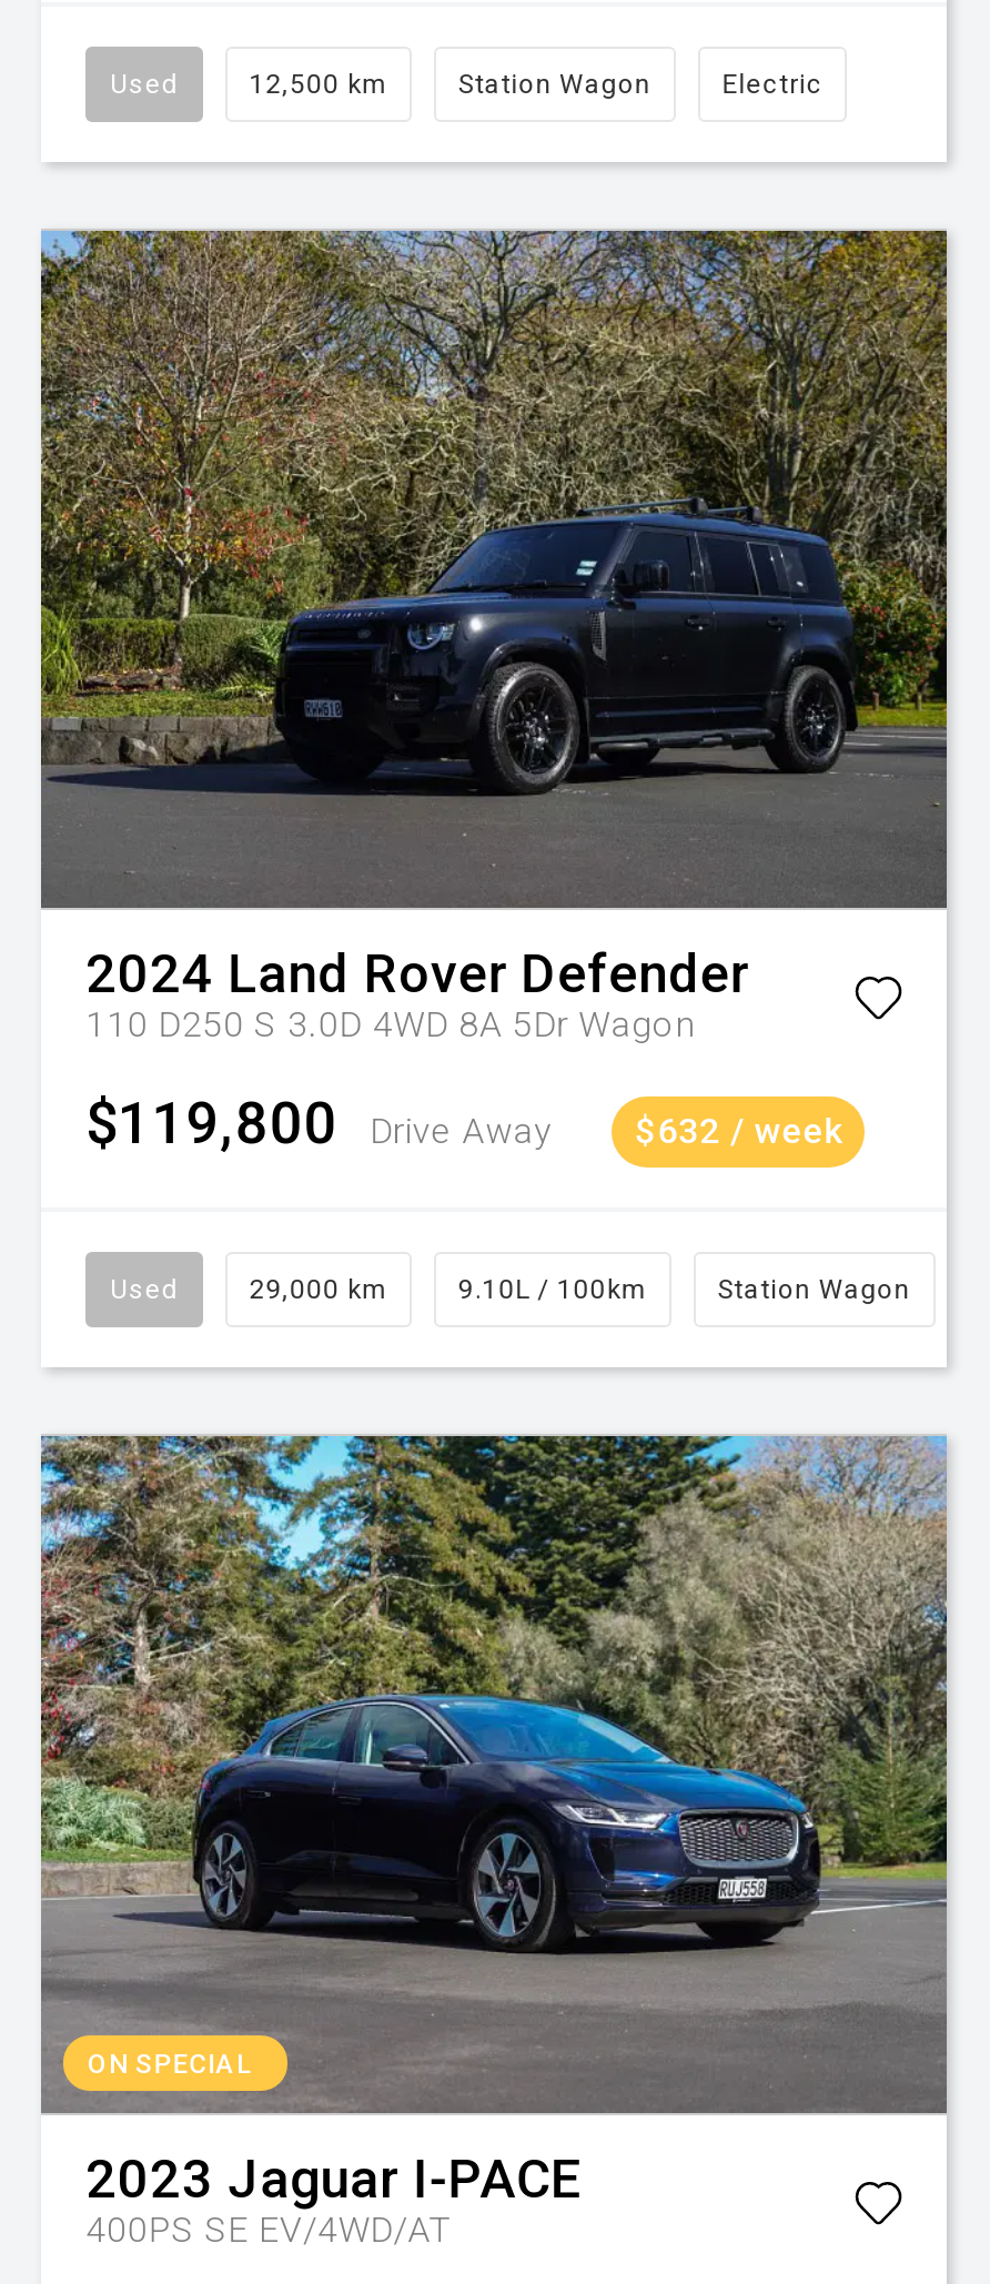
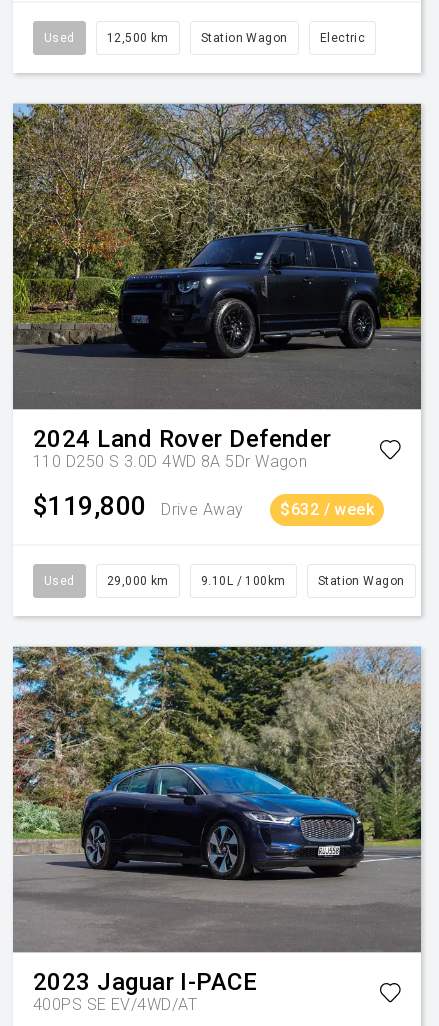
- ON SPECIAL
